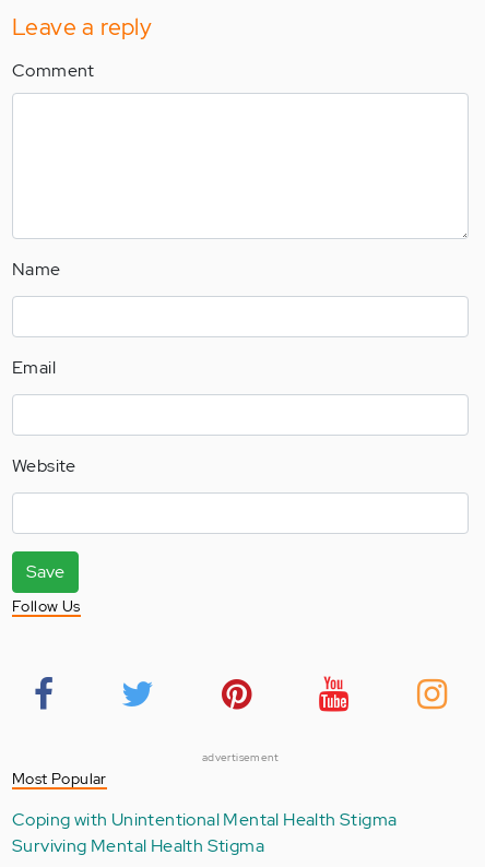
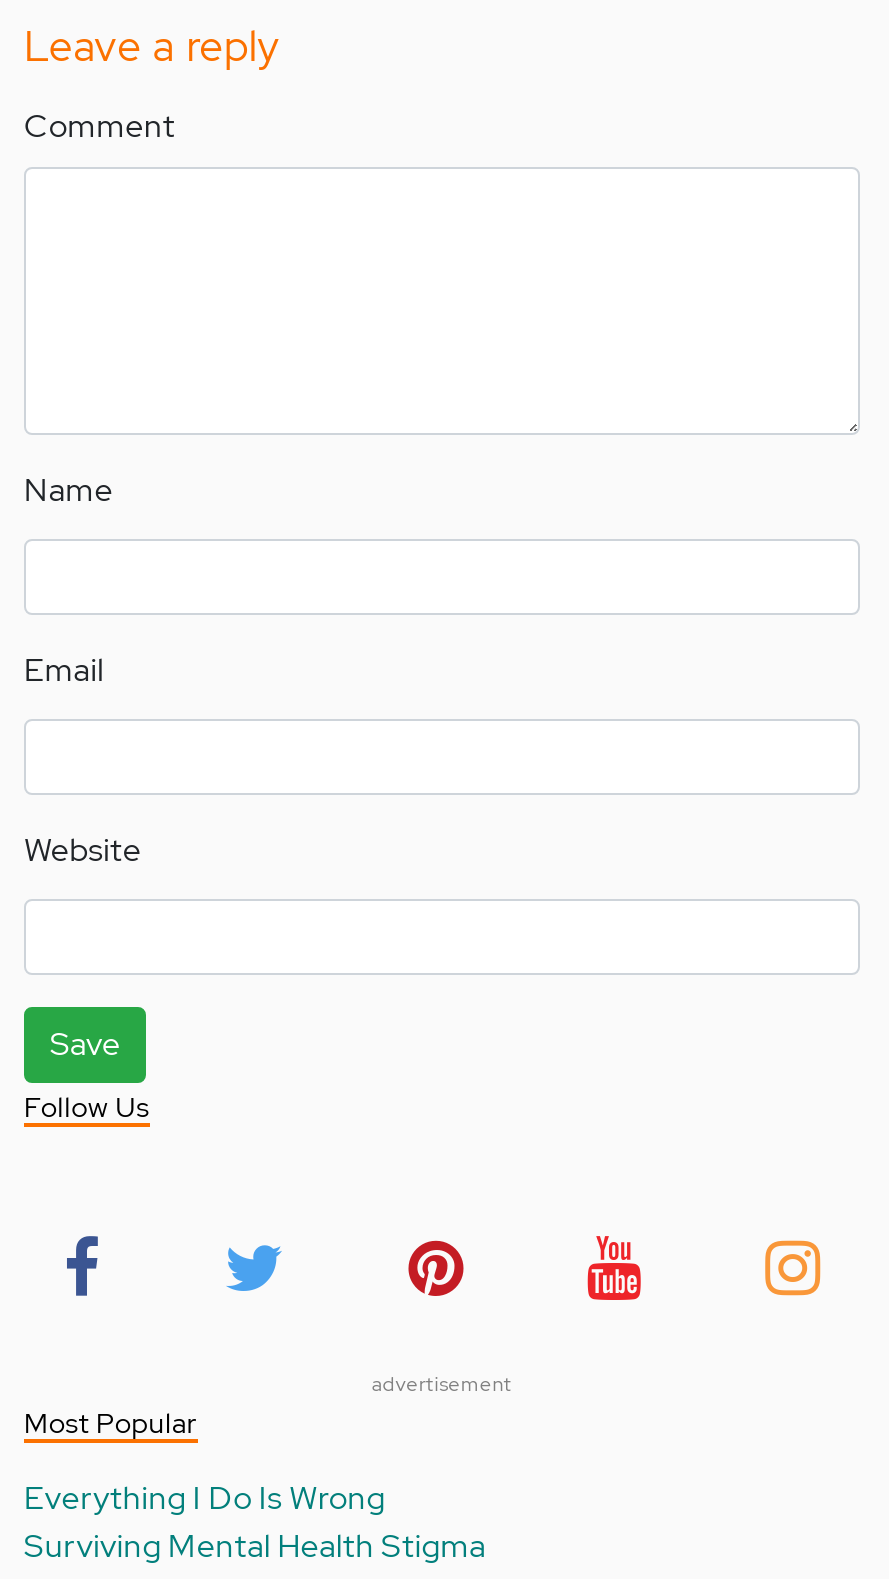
- Coping with Unintentional Mental Health Stigma
+ Everything I Do Is Wrong
